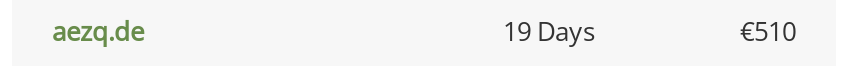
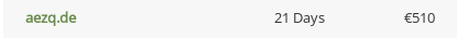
- 19 Days
+ 21 Days
